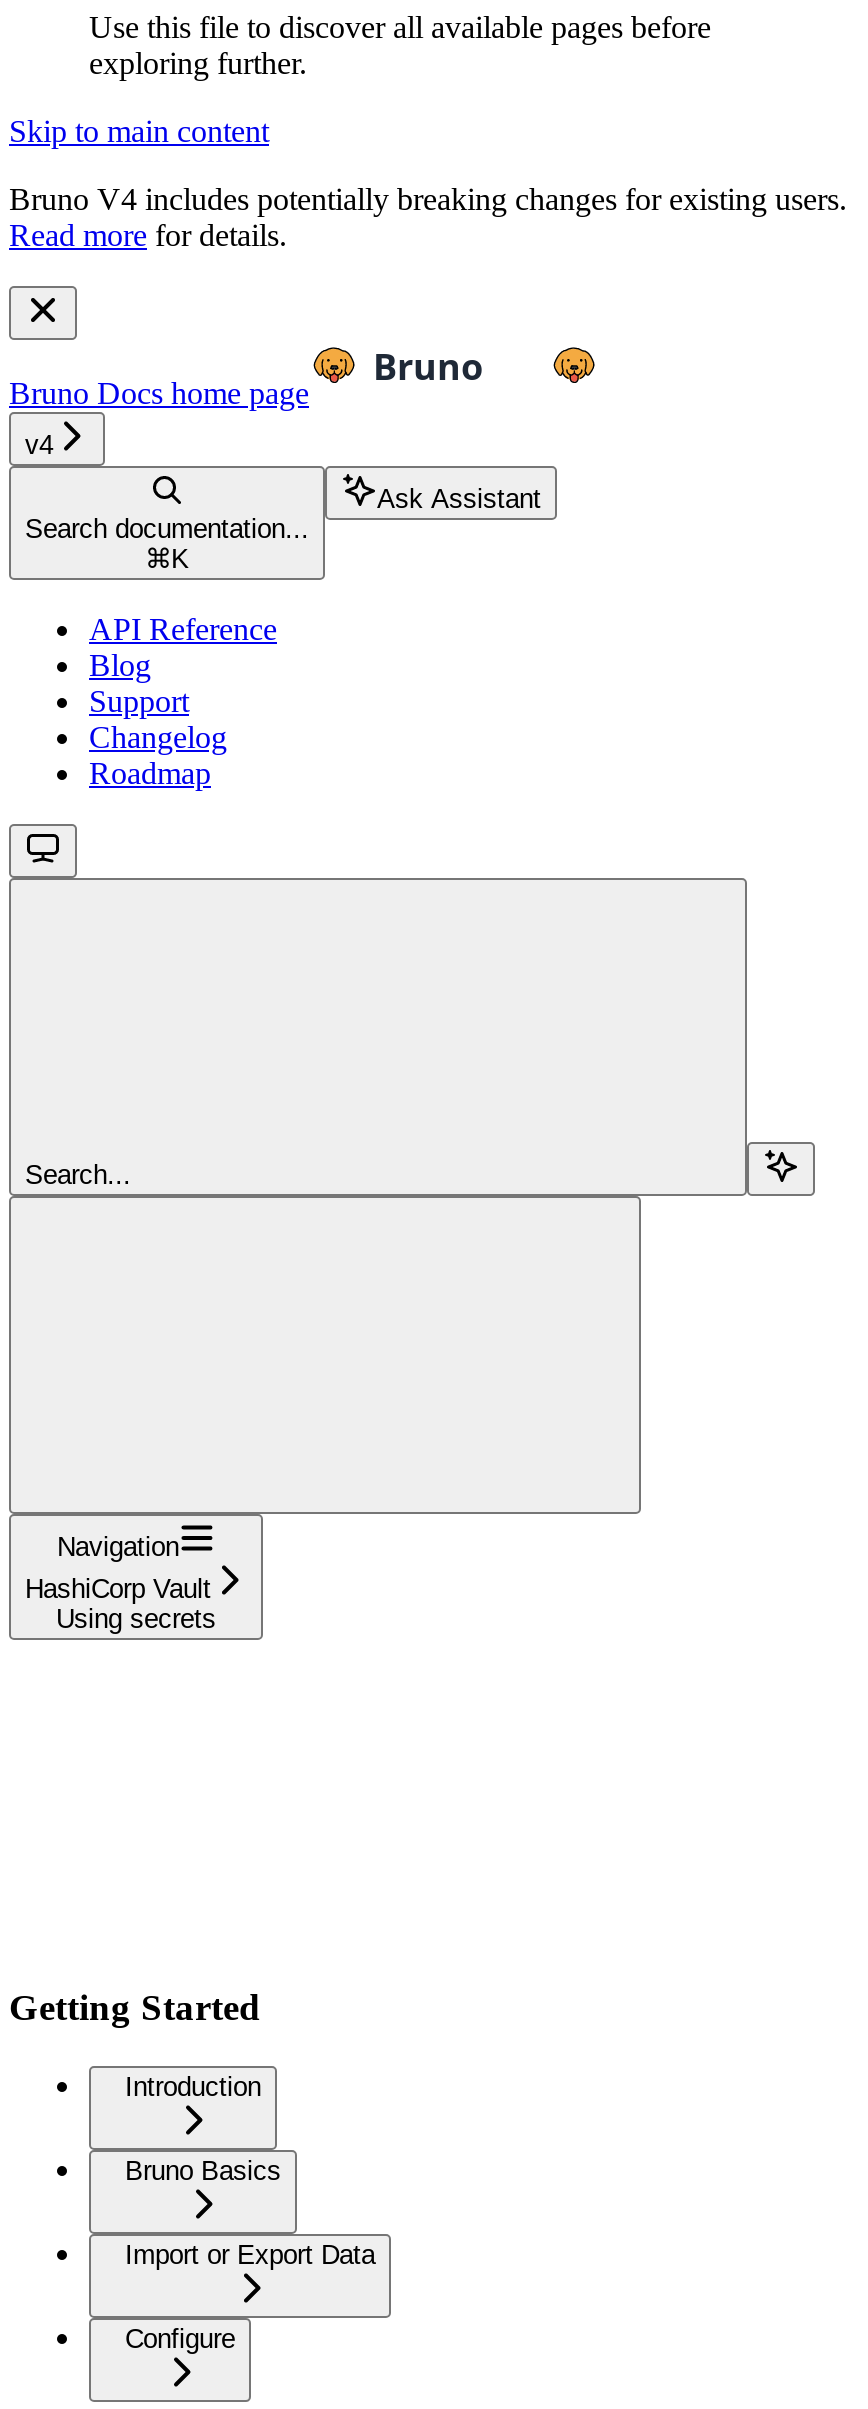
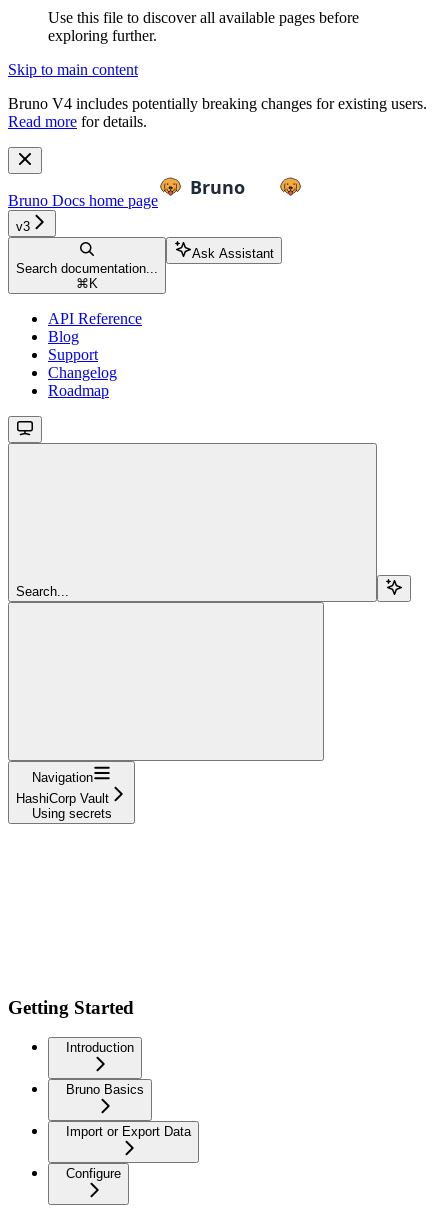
- v4
+ v3
